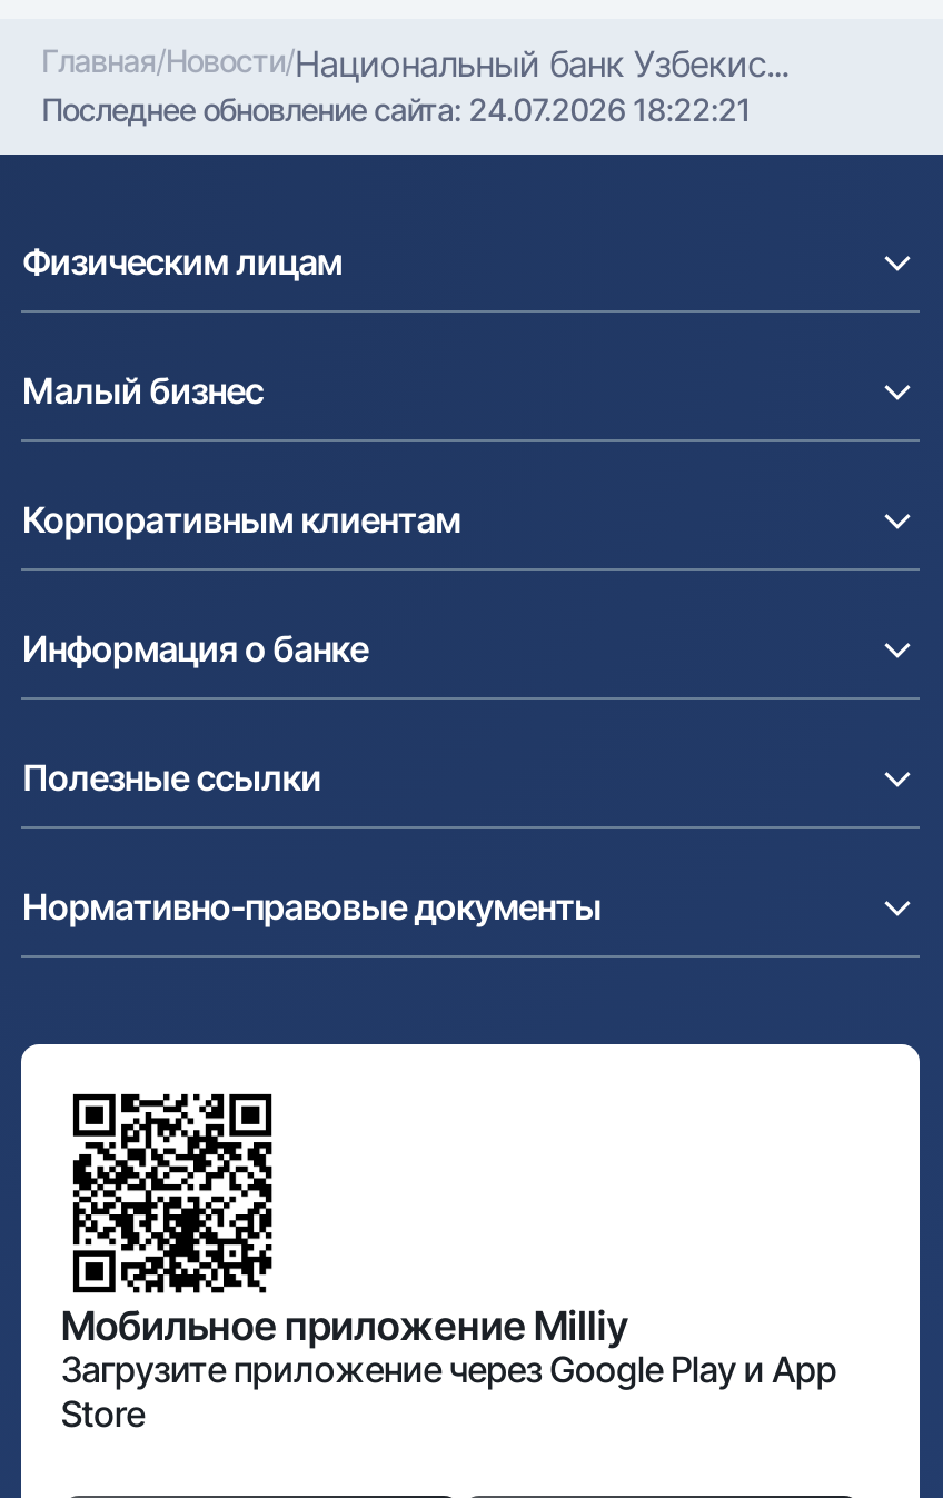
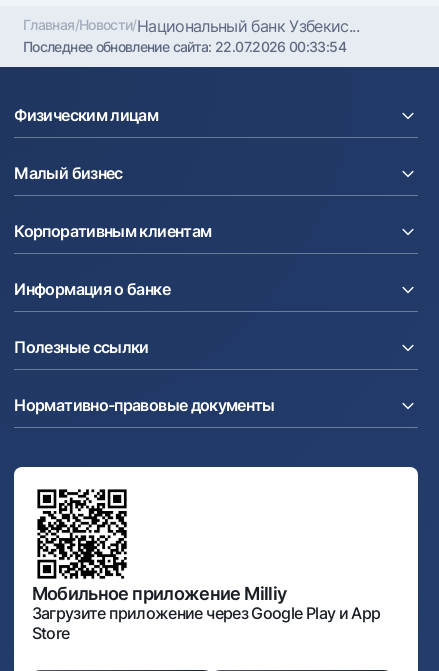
- Последнее обновление сайта: 24.07.2026 18:22:21
+ Последнее обновление сайта: 22.07.2026 00:33:54
